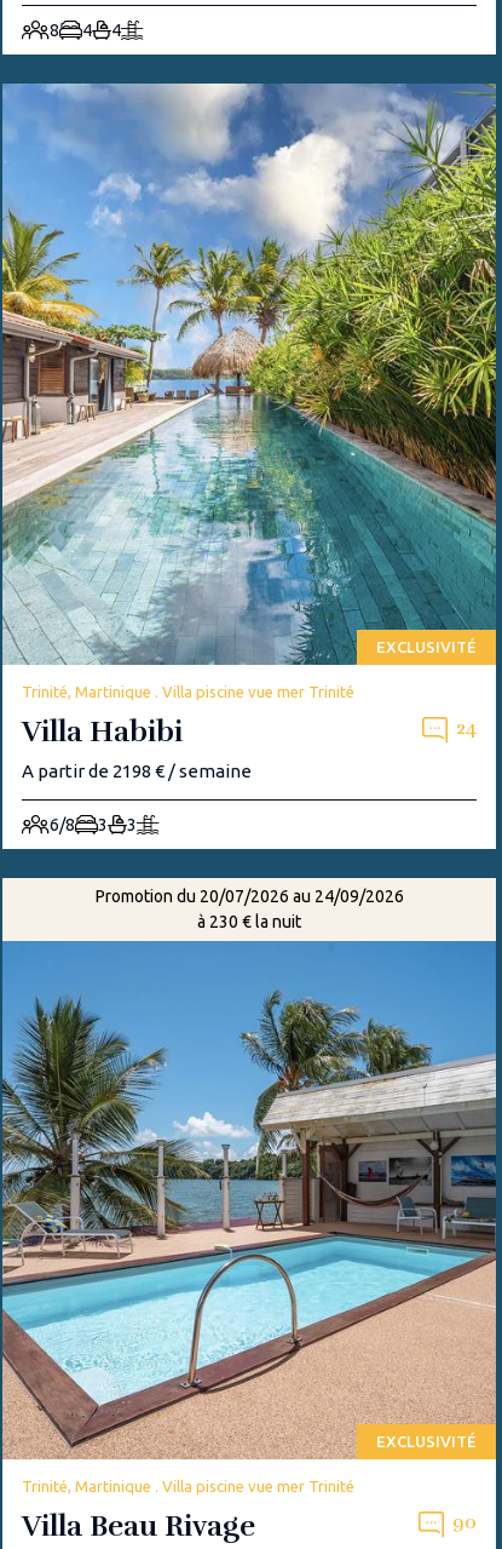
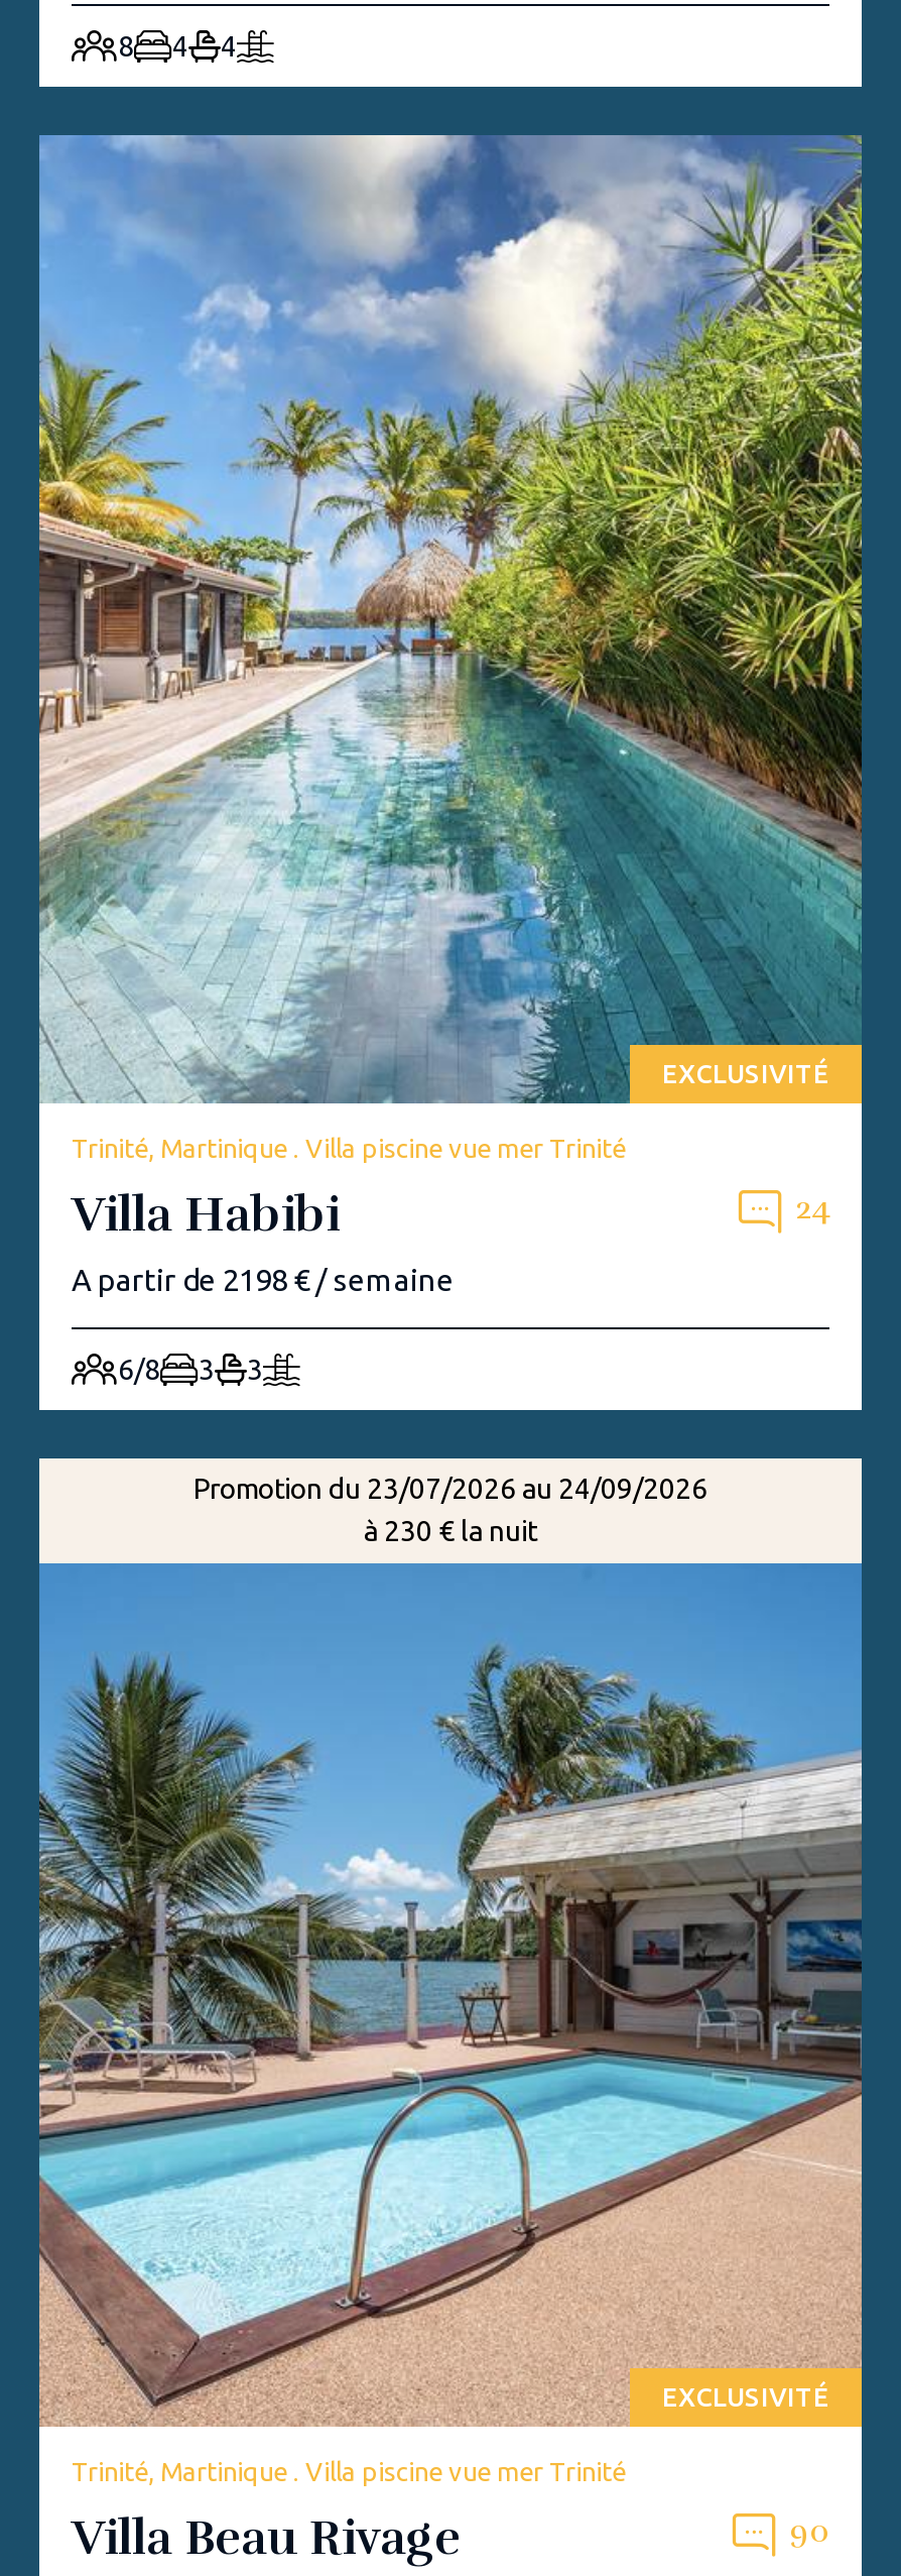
- Promotion du 20/07/2026 au 24/09/2026
+ Promotion du 23/07/2026 au 24/09/2026
